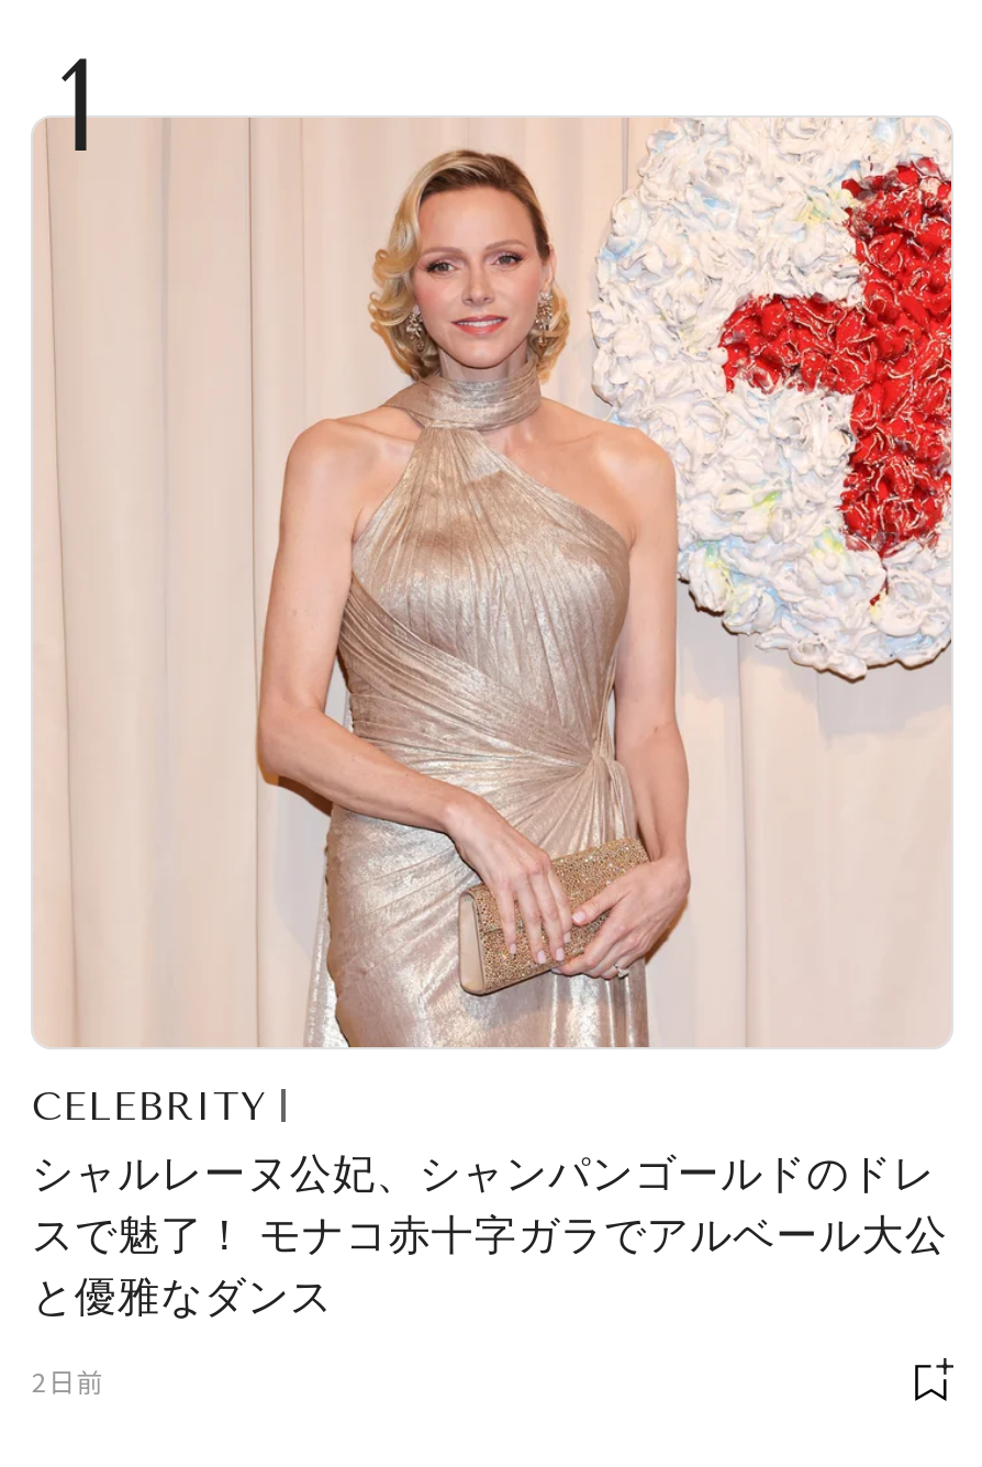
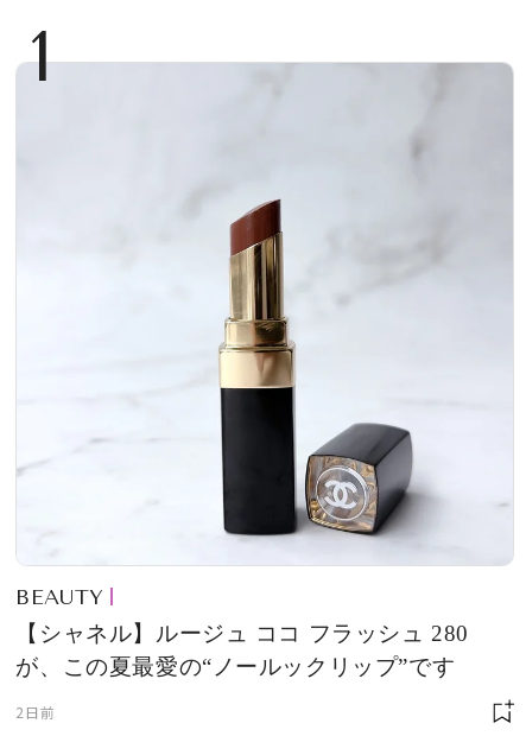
- [image]
- CELEBRITY
+ [image]
+ BEAUTY

- シャルレーヌ公妃、シャンパンゴールドのドレ
- スで魅了！ モナコ赤十字ガラでアルベール大公
- と優雅なダンス
+ 【シャネル】ルージュ ココ フラッシュ 280
+ が、この夏最愛の“ノールックリップ”です
